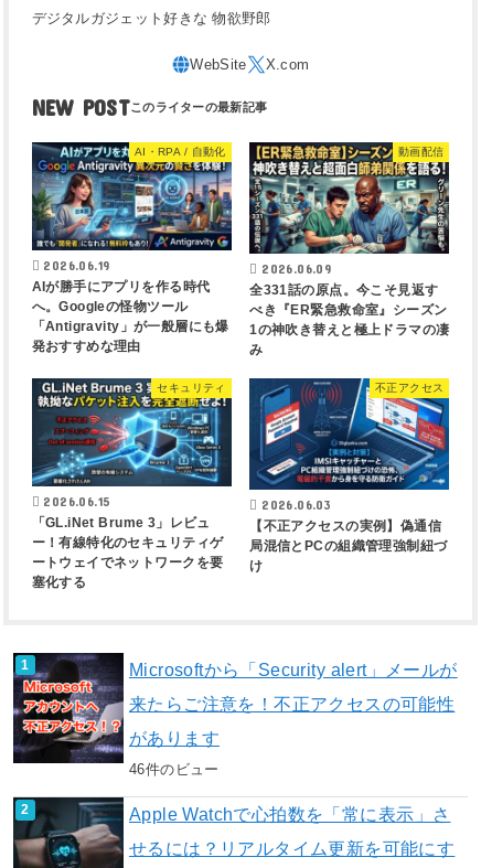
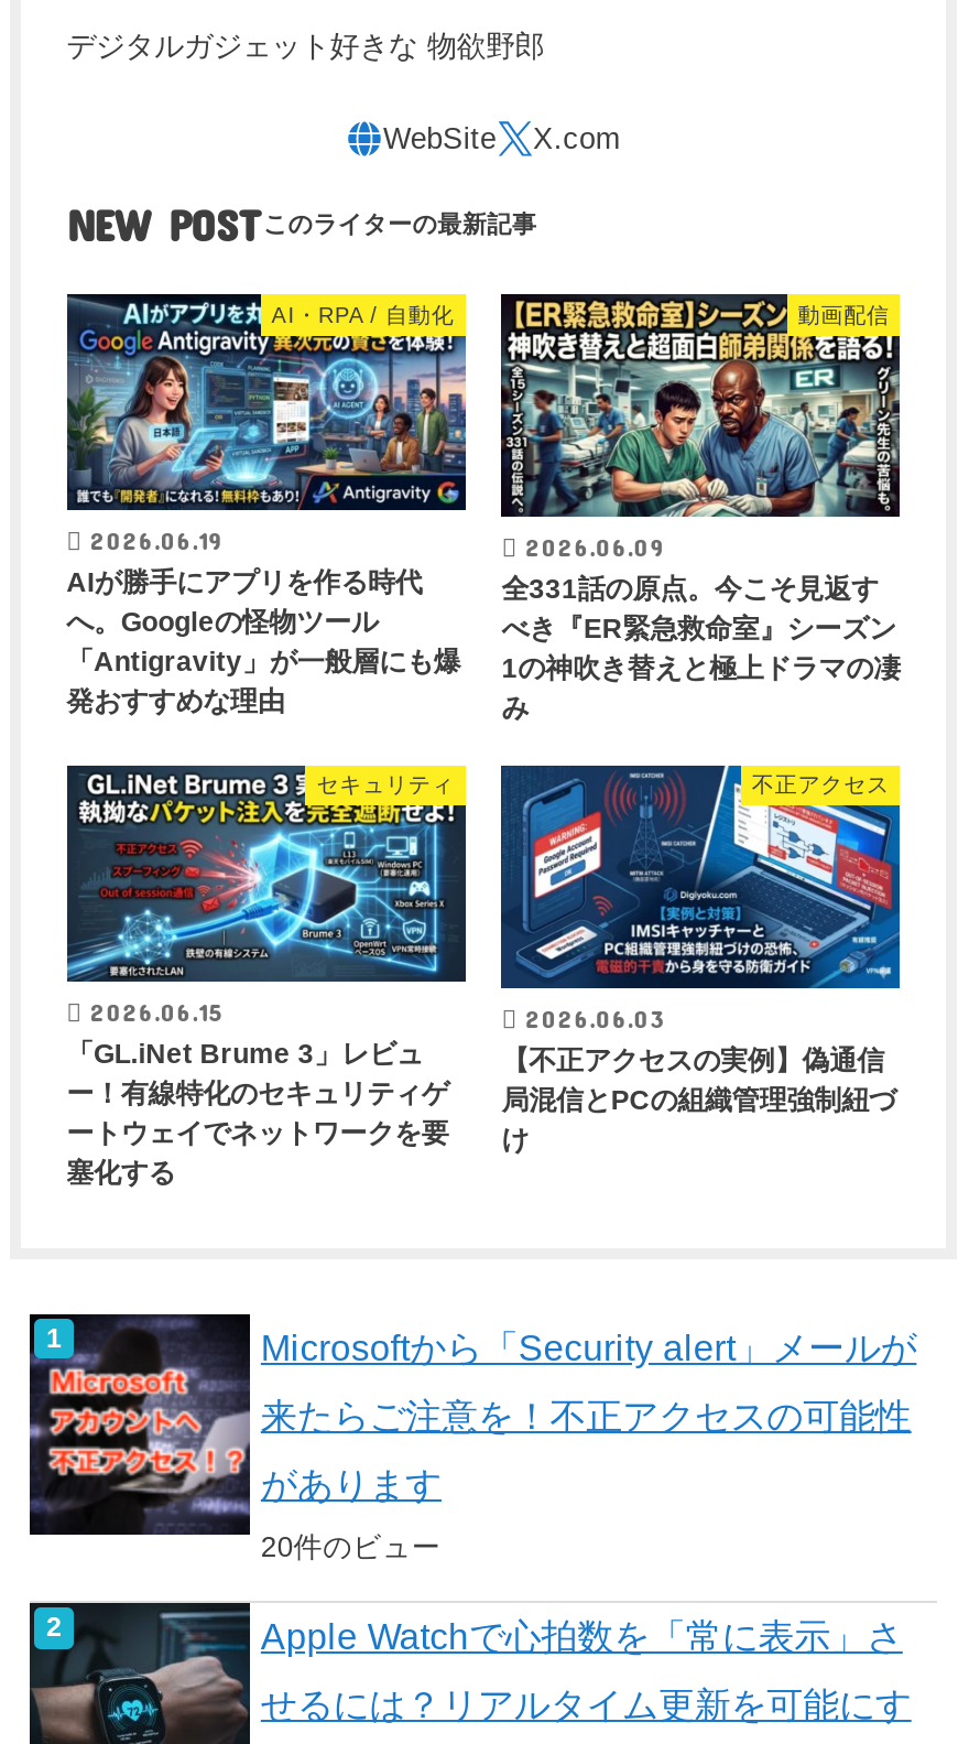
- 46件のビュー
+ 20件のビュー
